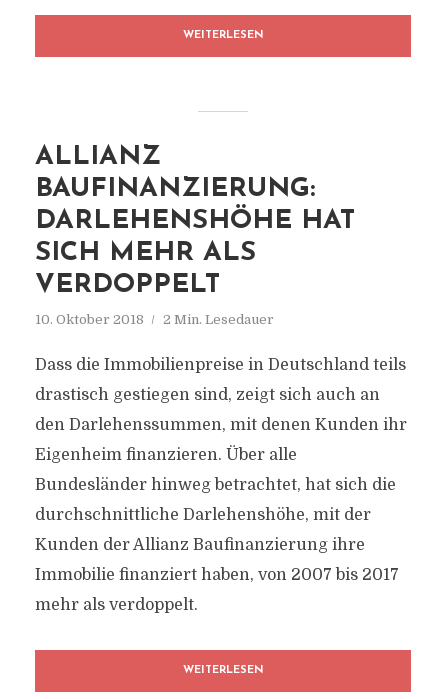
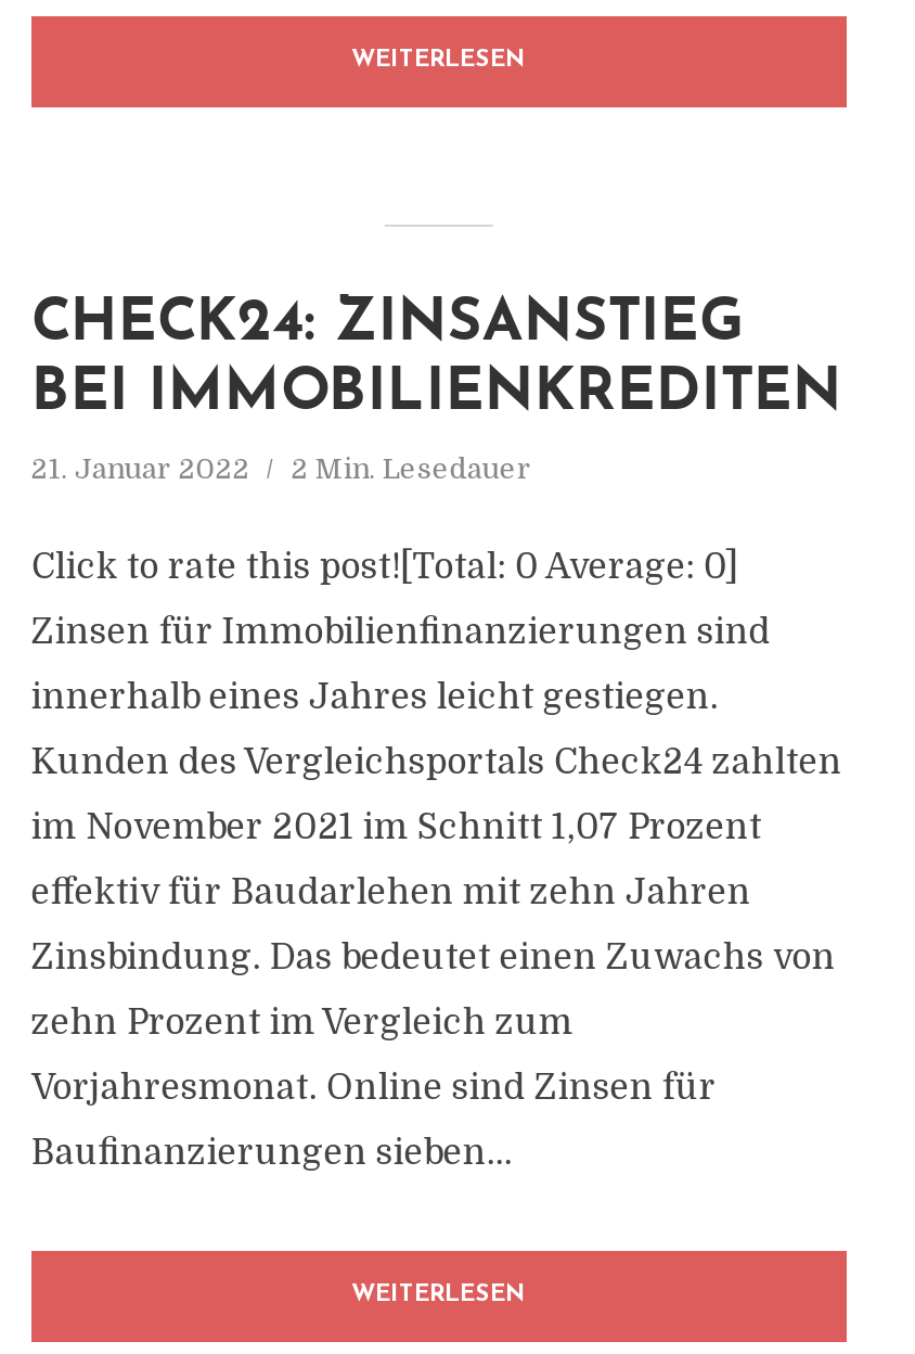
- ALLIANZ
- BAUFINANZIERUNG:
- DARLEHENSHÖHE HAT
- SICH MEHR ALS
- VERDOPPELT
+ CHECK24: ZINSANSTIEG
+ BEI IMMOBILIENKREDITEN

- 10. Oktober 2018 2 Min. Lesedauer
+ 21. Januar 2022 2 Min. Lesedauer

moved up: 2 Min. Lesedauer

- Dass die Immobilienpreise in Deutschland teils
- drastisch gestiegen sind, zeigt sich auch an
- den Darlehenssummen, mit denen Kunden ihr
- Eigenheim finanzieren. Über alle
- Bundesländer hinweg betrachtet, hat sich die
- durchschnittliche Darlehenshöhe, mit der
- Kunden der Allianz Baufinanzierung ihre
- Immobilie finanziert haben, von 2007 bis 2017
- mehr als verdoppelt.
+ Click to rate this post![Total: 0 Average: 0]
+ Zinsen für Immobilienfinanzierungen sind
+ innerhalb eines Jahres leicht gestiegen.
+ Kunden des Vergleichsportals Check24 zahlten
+ im November 2021 im Schnitt 1,07 Prozent
+ effektiv für Baudarlehen mit zehn Jahren
+ Zinsbindung. Das bedeutet einen Zuwachs von
+ zehn Prozent im Vergleich zum
+ Vorjahresmonat. Online sind Zinsen für
+ Baufinanzierungen sieben...
